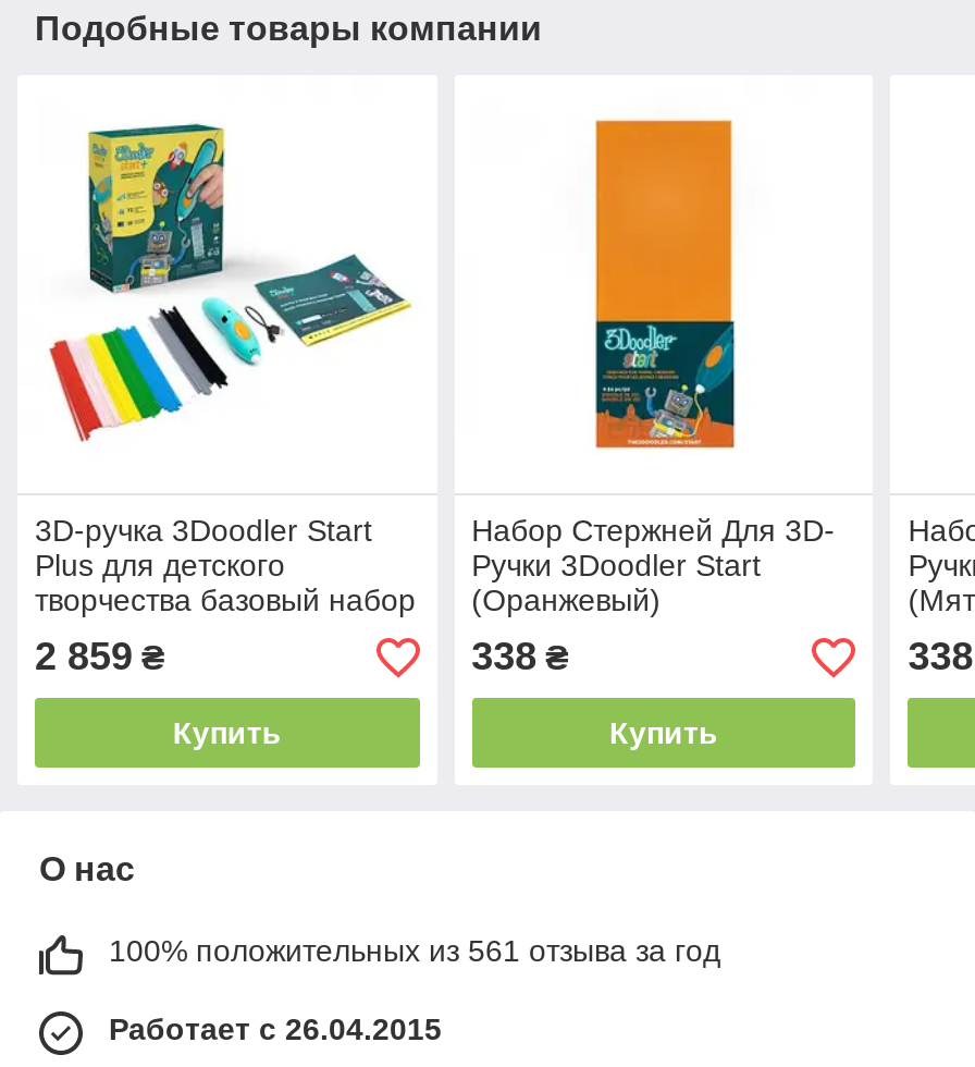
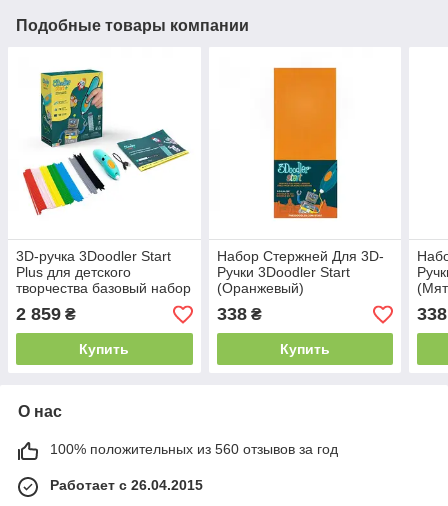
- 100% положительных из 561 отзыва за год
+ 100% положительных из 560 отзывов за год
